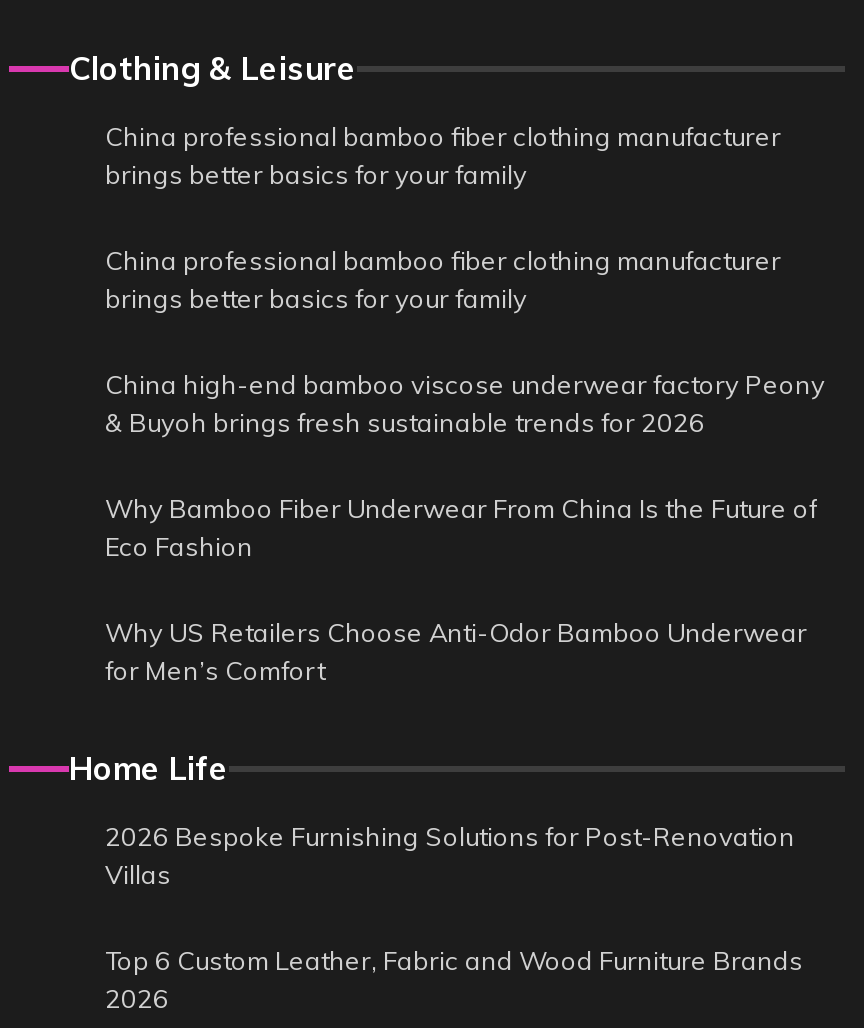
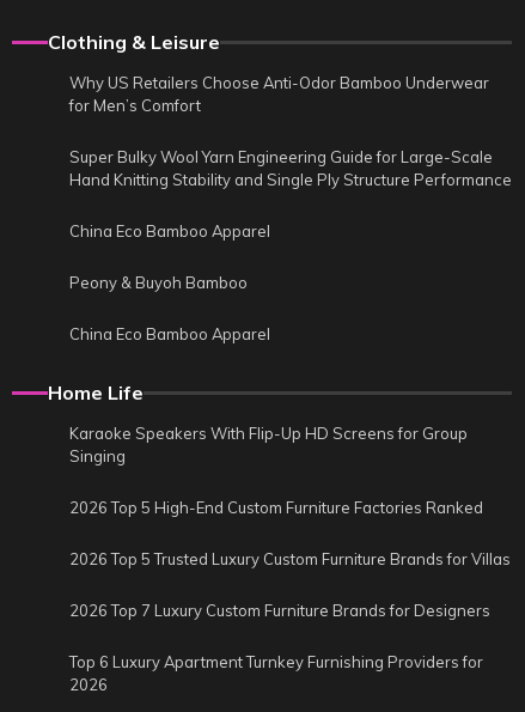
- China professional bamboo fiber clothing manufacturer
- brings better basics for your family
- China professional bamboo fiber clothing manufacturer
- brings better basics for your family
- China high-end bamboo viscose underwear factory Peony
- & Buyoh brings fresh sustainable trends for 2026
- Why Bamboo Fiber Underwear From China Is the Future of
- Eco Fashion

moved up: Why US Retailers Choose Anti-Odor Bamboo Underwear | for Men’s Comfort

+ Super Bulky Wool Yarn Engineering Guide for Large-Scale
+ Hand Knitting Stability and Single Ply Structure Performance
+ China Eco Bamboo Apparel
+ Peony & Buyoh Bamboo
+ China Eco Bamboo Apparel

moved up: Home Life

- 2026 Bespoke Furnishing Solutions for Post-Renovation
- Villas
- Top 6 Custom Leather, Fabric and Wood Furniture Brands
+ Karaoke Speakers With Flip-Up HD Screens for Group
+ Singing
+ 2026 Top 5 High-End Custom Furniture Factories Ranked
+ 2026 Top 5 Trusted Luxury Custom Furniture Brands for Villas
+ 2026 Top 7 Luxury Custom Furniture Brands for Designers
+ Top 6 Luxury Apartment Turnkey Furnishing Providers for
